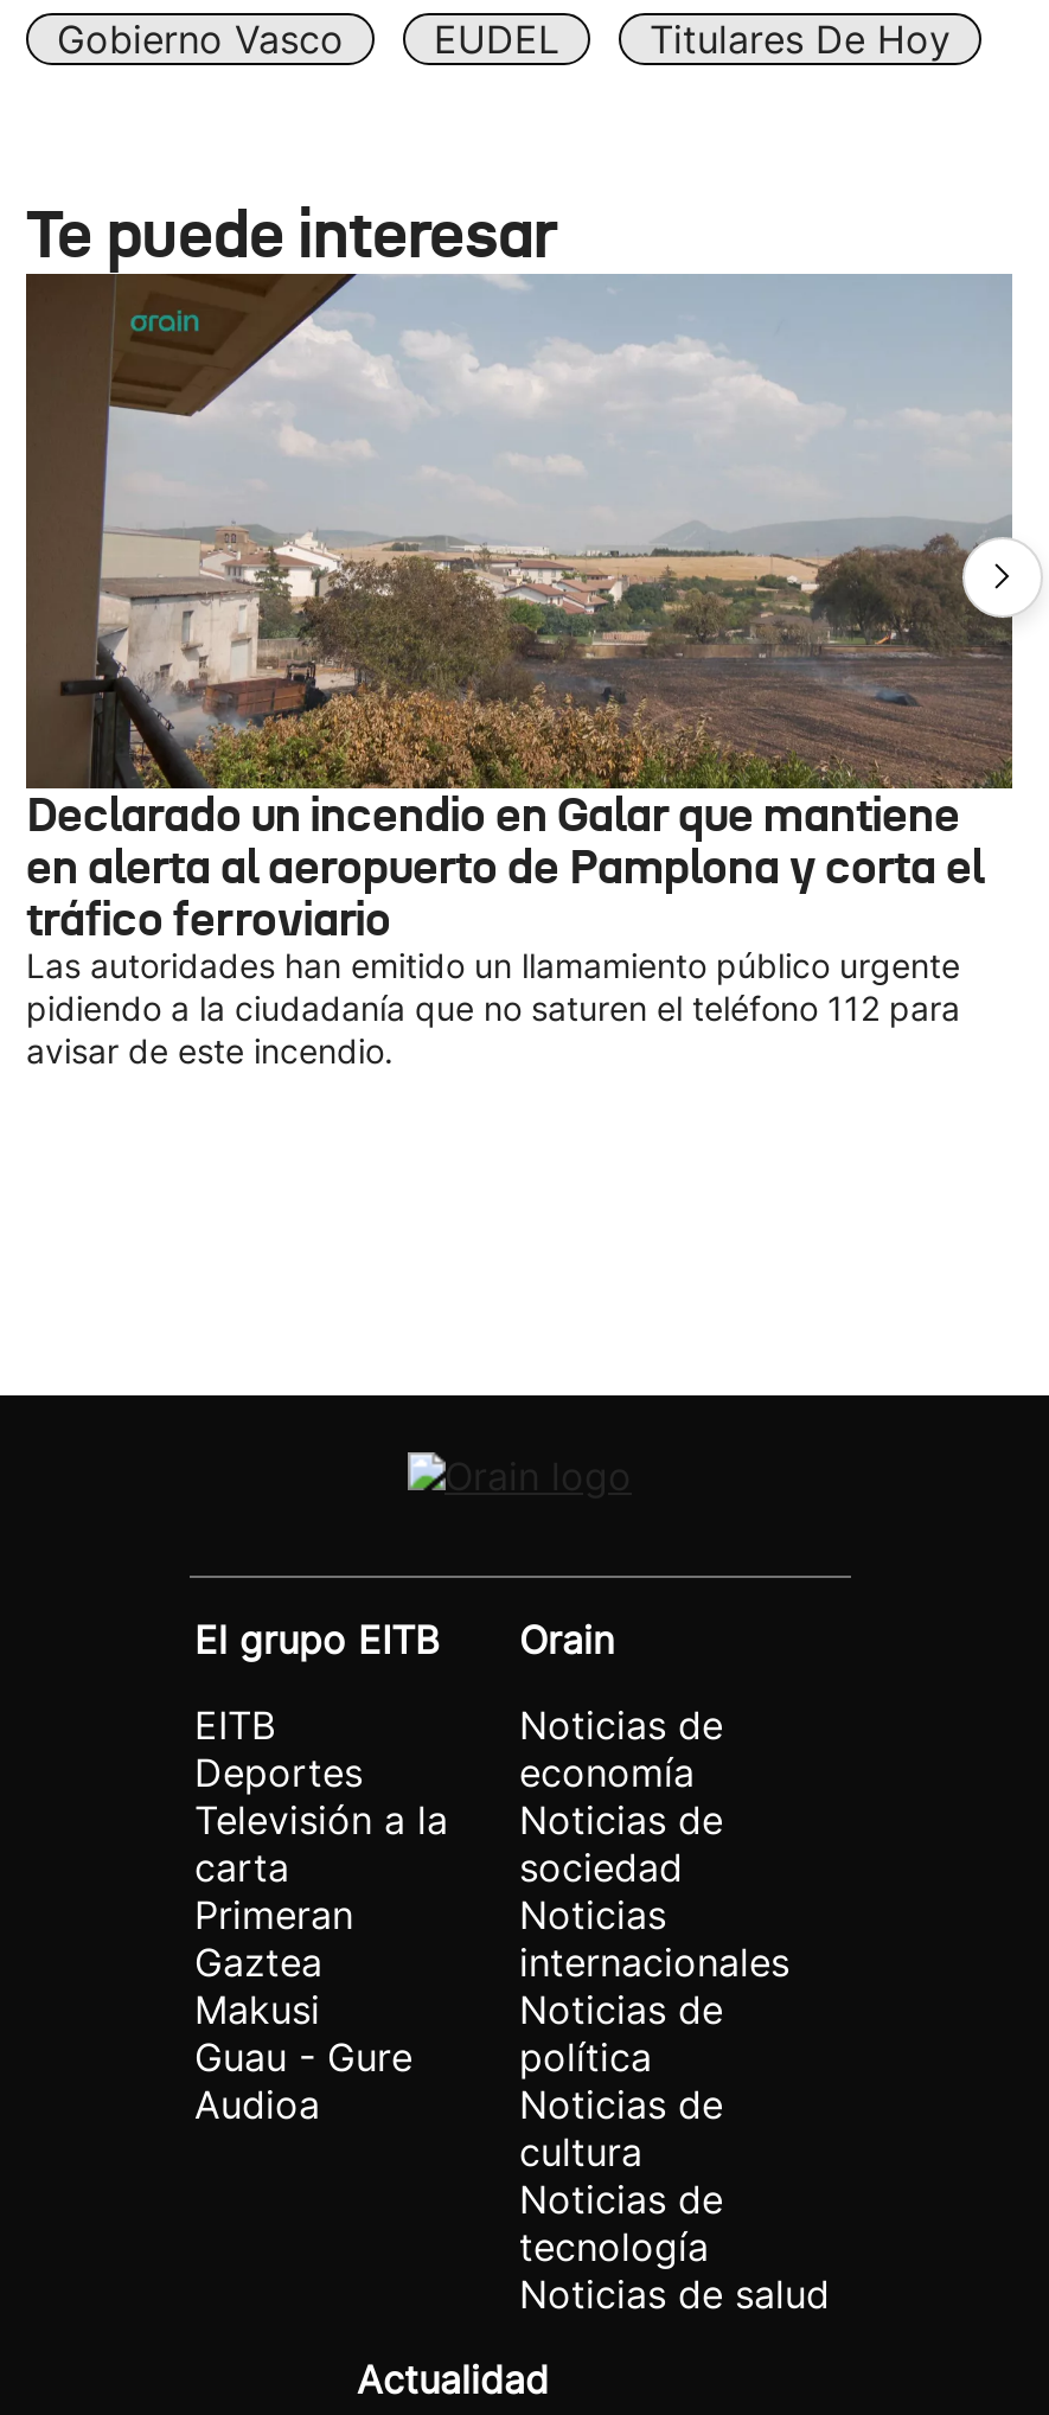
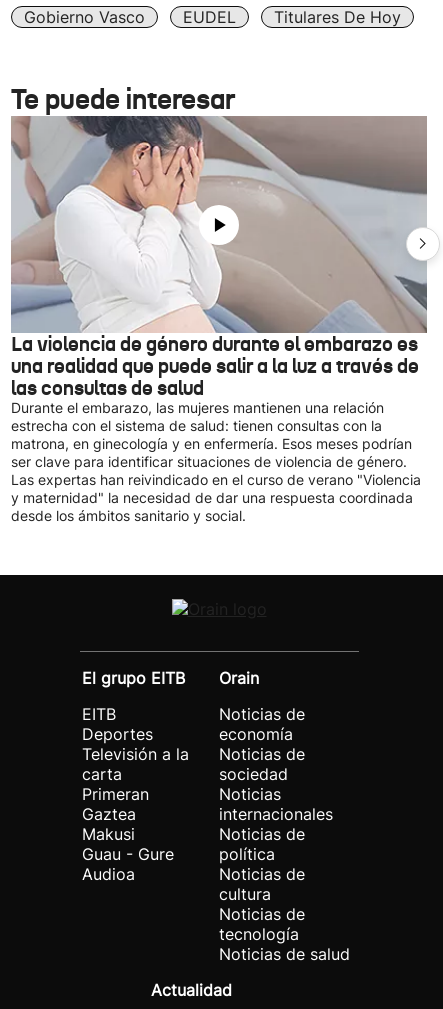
- [image]
- Declarado un incendio en Galar que mantiene
- en alerta al aeropuerto de Pamplona y corta el
- tráfico ferroviario
- Las autoridades han emitido un llamamiento público urgente
- pidiendo a la ciudadanía que no saturen el teléfono 112 para
- avisar de este incendio.
+ [image]
+ La violencia de género durante el embarazo es
+ una realidad que puede salir a la luz a través de
+ las consultas de salud
+ Durante el embarazo, las mujeres mantienen una relación
+ estrecha con el sistema de salud: tienen consultas con la
+ matrona, en ginecología y en enfermería. Esos meses podrían
+ ser clave para identificar situaciones de violencia de género.
+ Las expertas han reivindicado en el curso de verano "Violencia
+ y maternidad" la necesidad de dar una respuesta coordinada
+ desde los ámbitos sanitario y social.
